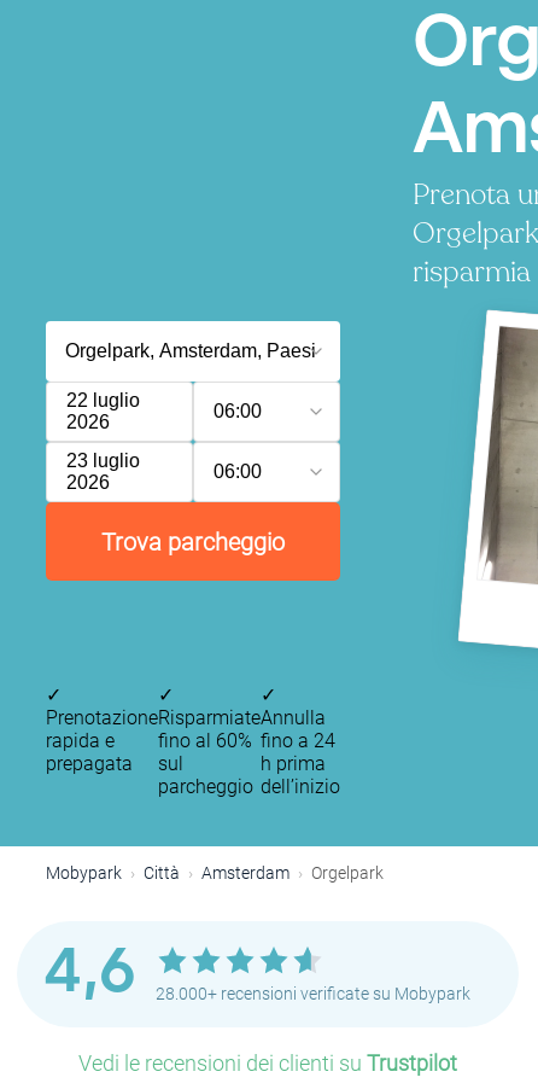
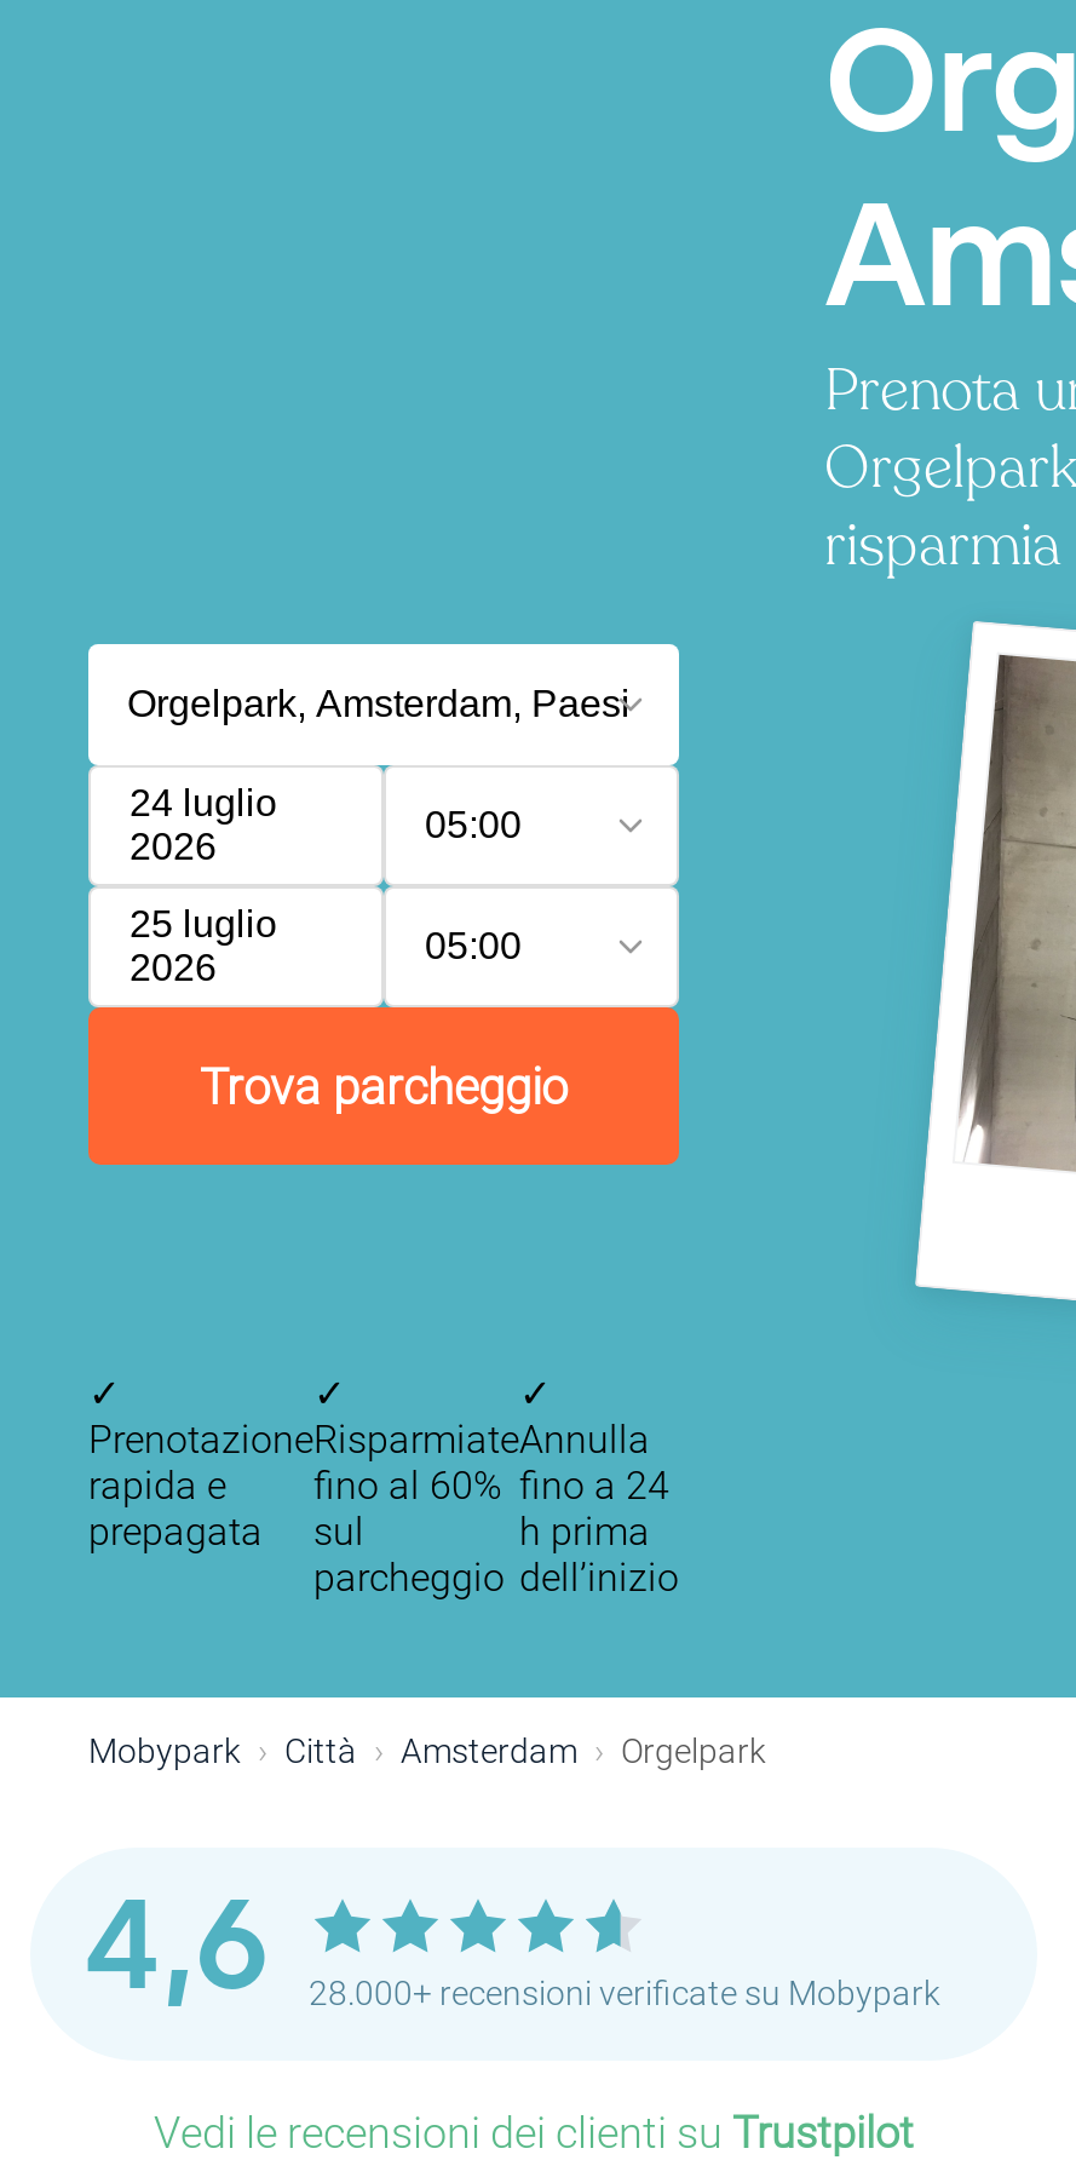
- 22 luglio
+ 24 luglio

- 06:00
+ 05:00

- 23 luglio
+ 25 luglio

- 06:00
+ 05:00
